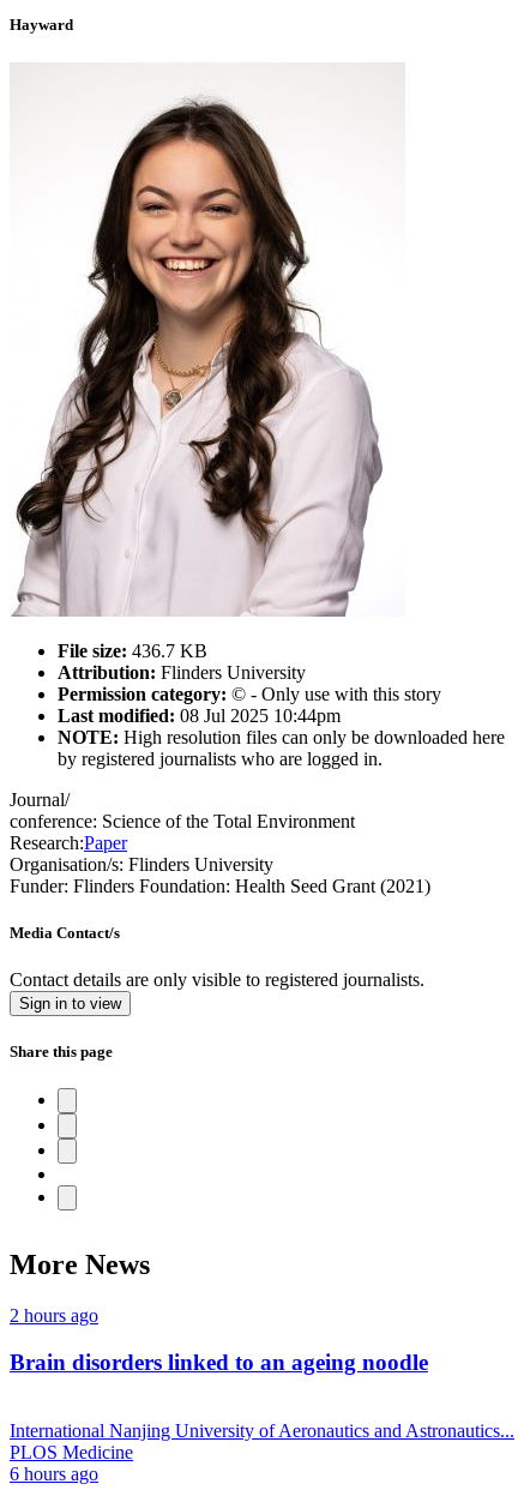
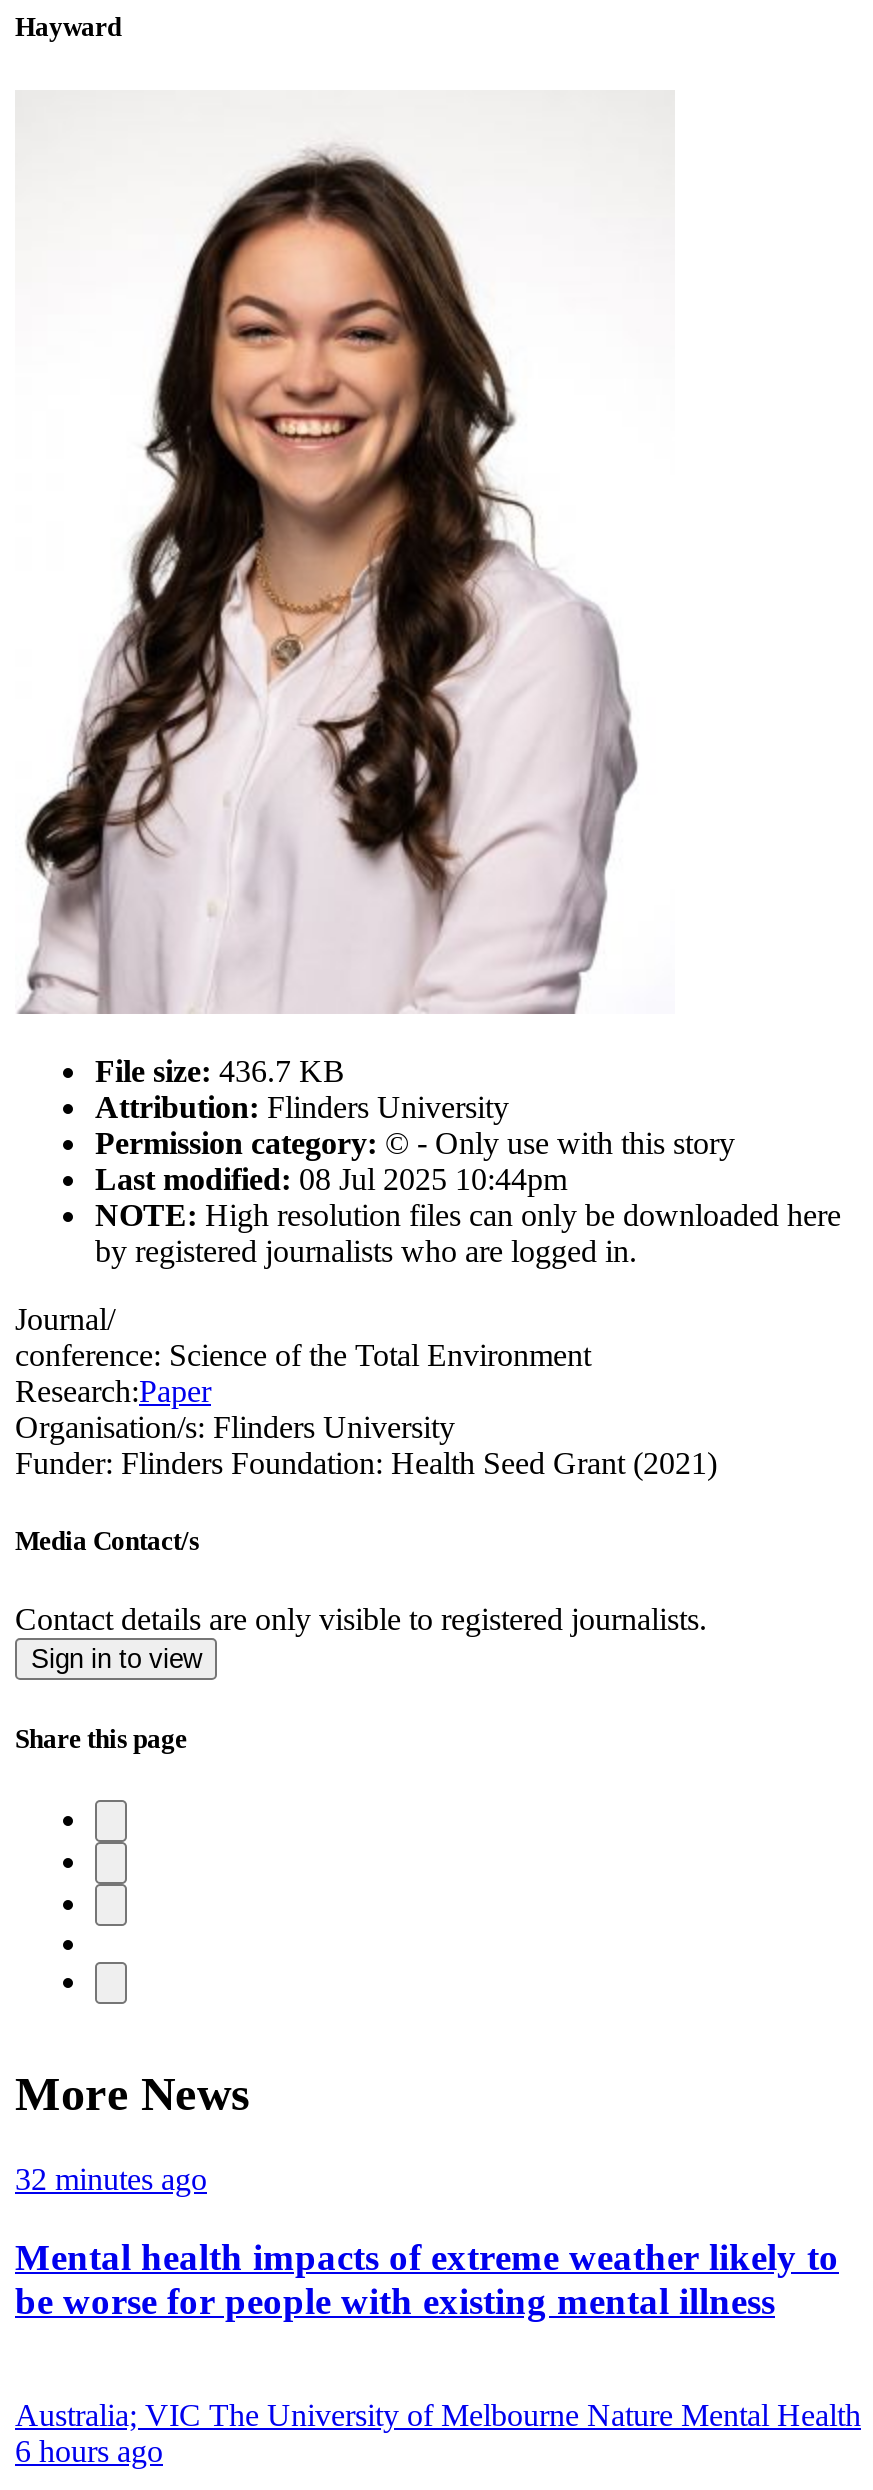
- 2 hours ago
+ 32 minutes ago

- Brain disorders linked to an ageing noodle
+ Mental health impacts of extreme weather likely to
+ be worse for people with existing mental illness

- International Nanjing University of Aeronautics and Astronautics...
- PLOS Medicine
+ Australia; VIC The University of Melbourne Nature Mental Health
